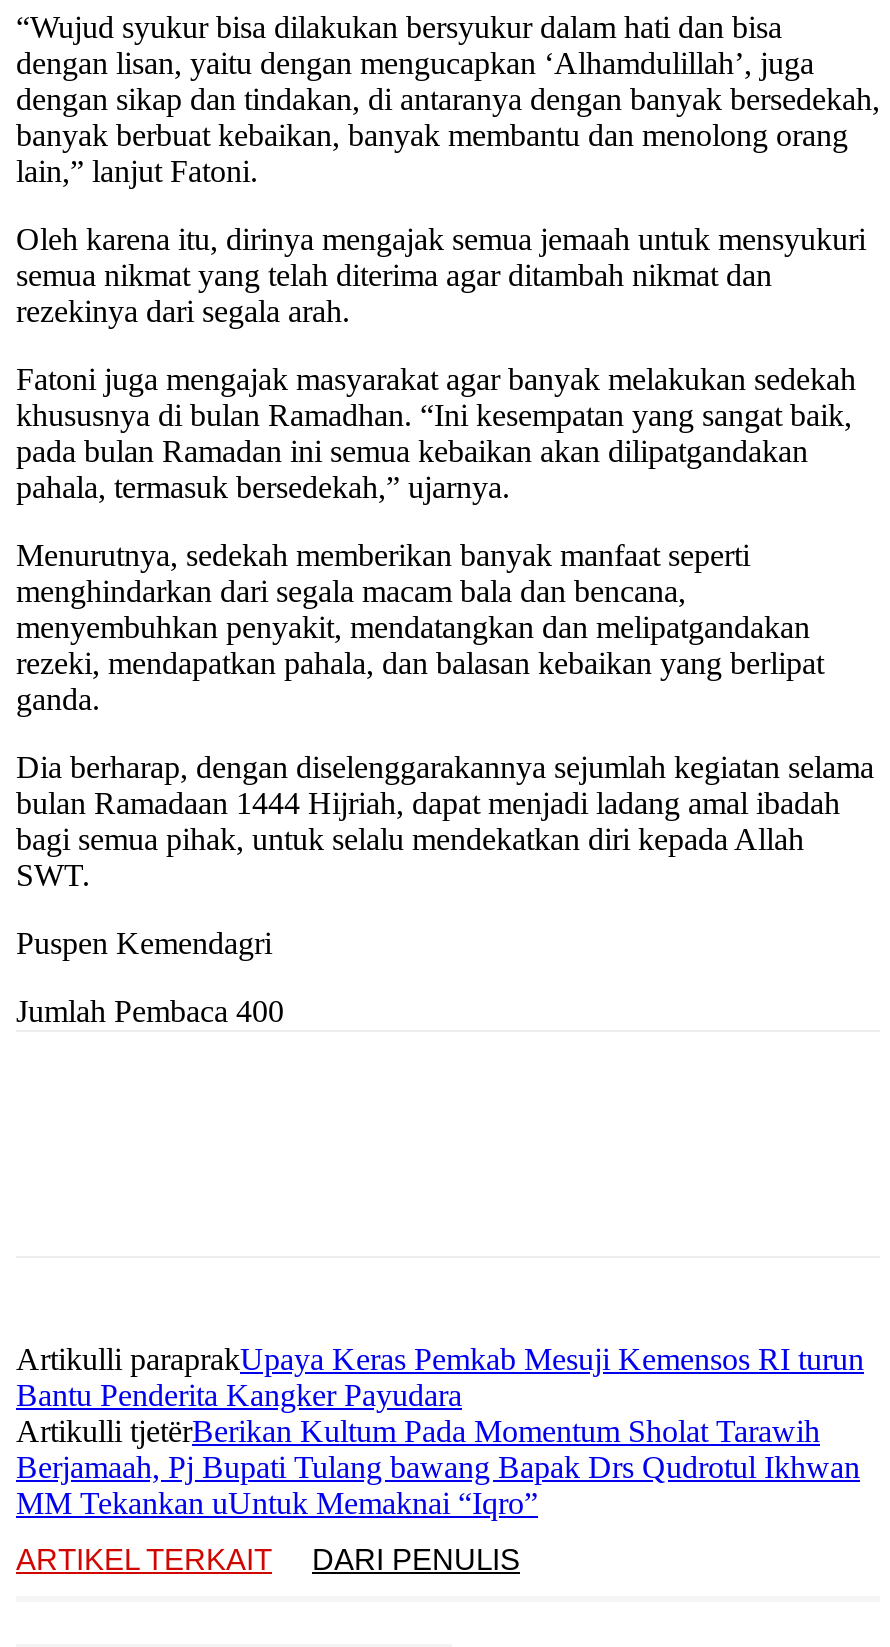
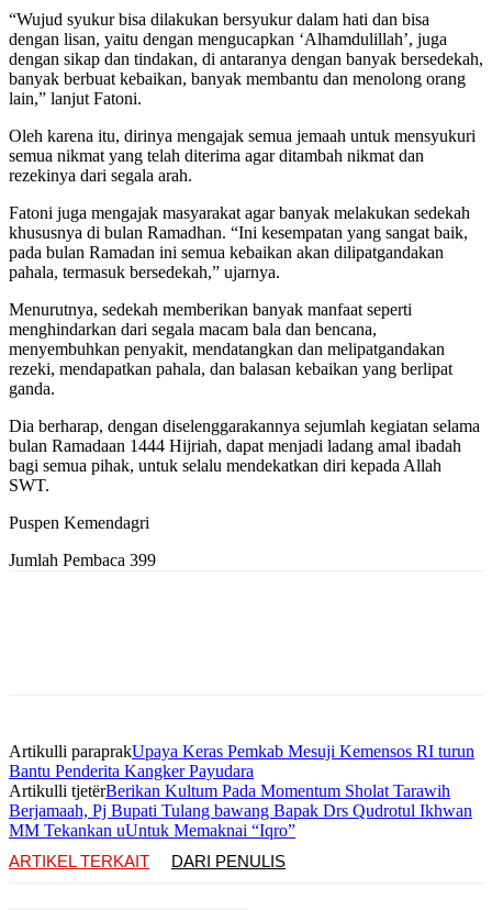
- Jumlah Pembaca 400
+ Jumlah Pembaca 399
